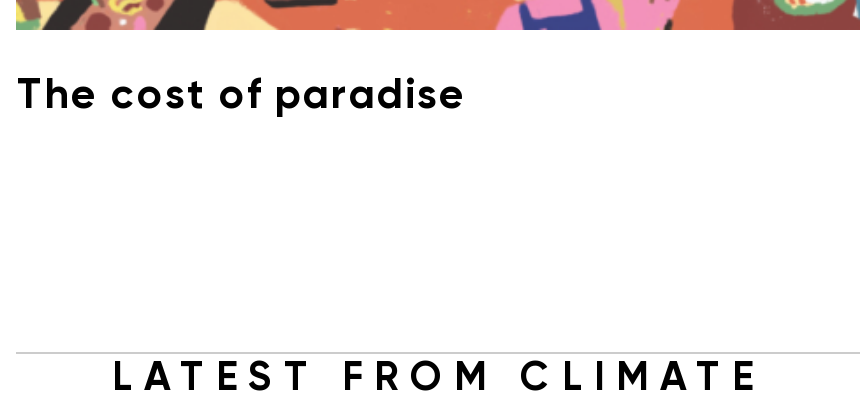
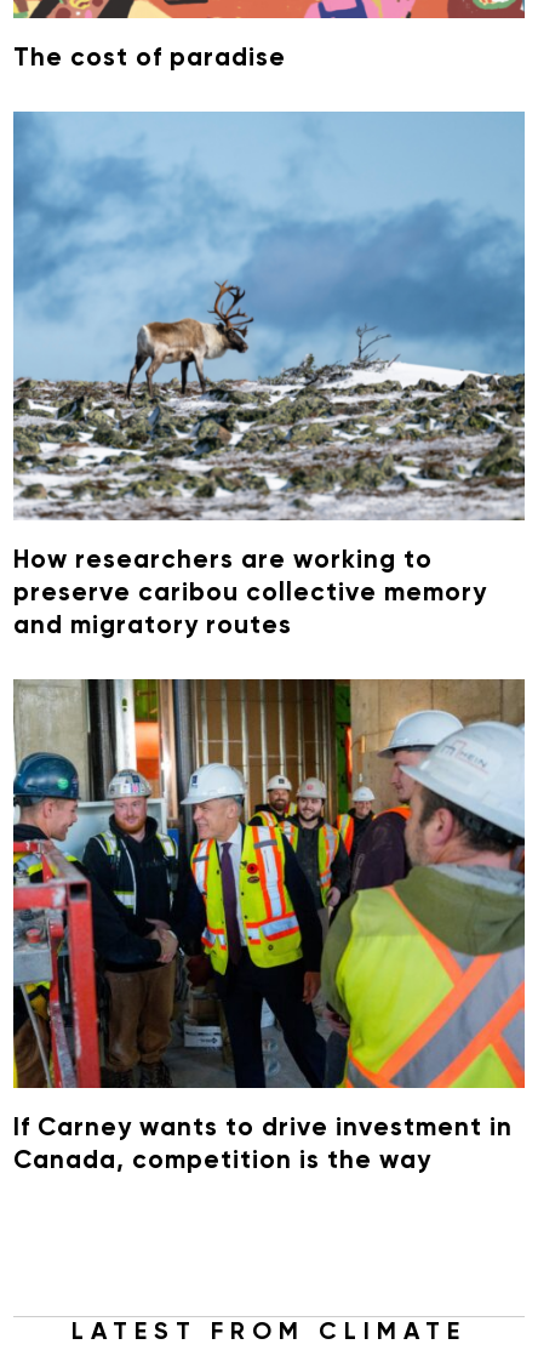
+ [image]
+ How researchers are working to
+ preserve caribou collective memory
+ and migratory routes

+ [image]
+ If Carney wants to drive investment in
+ Canada, competition is the way
